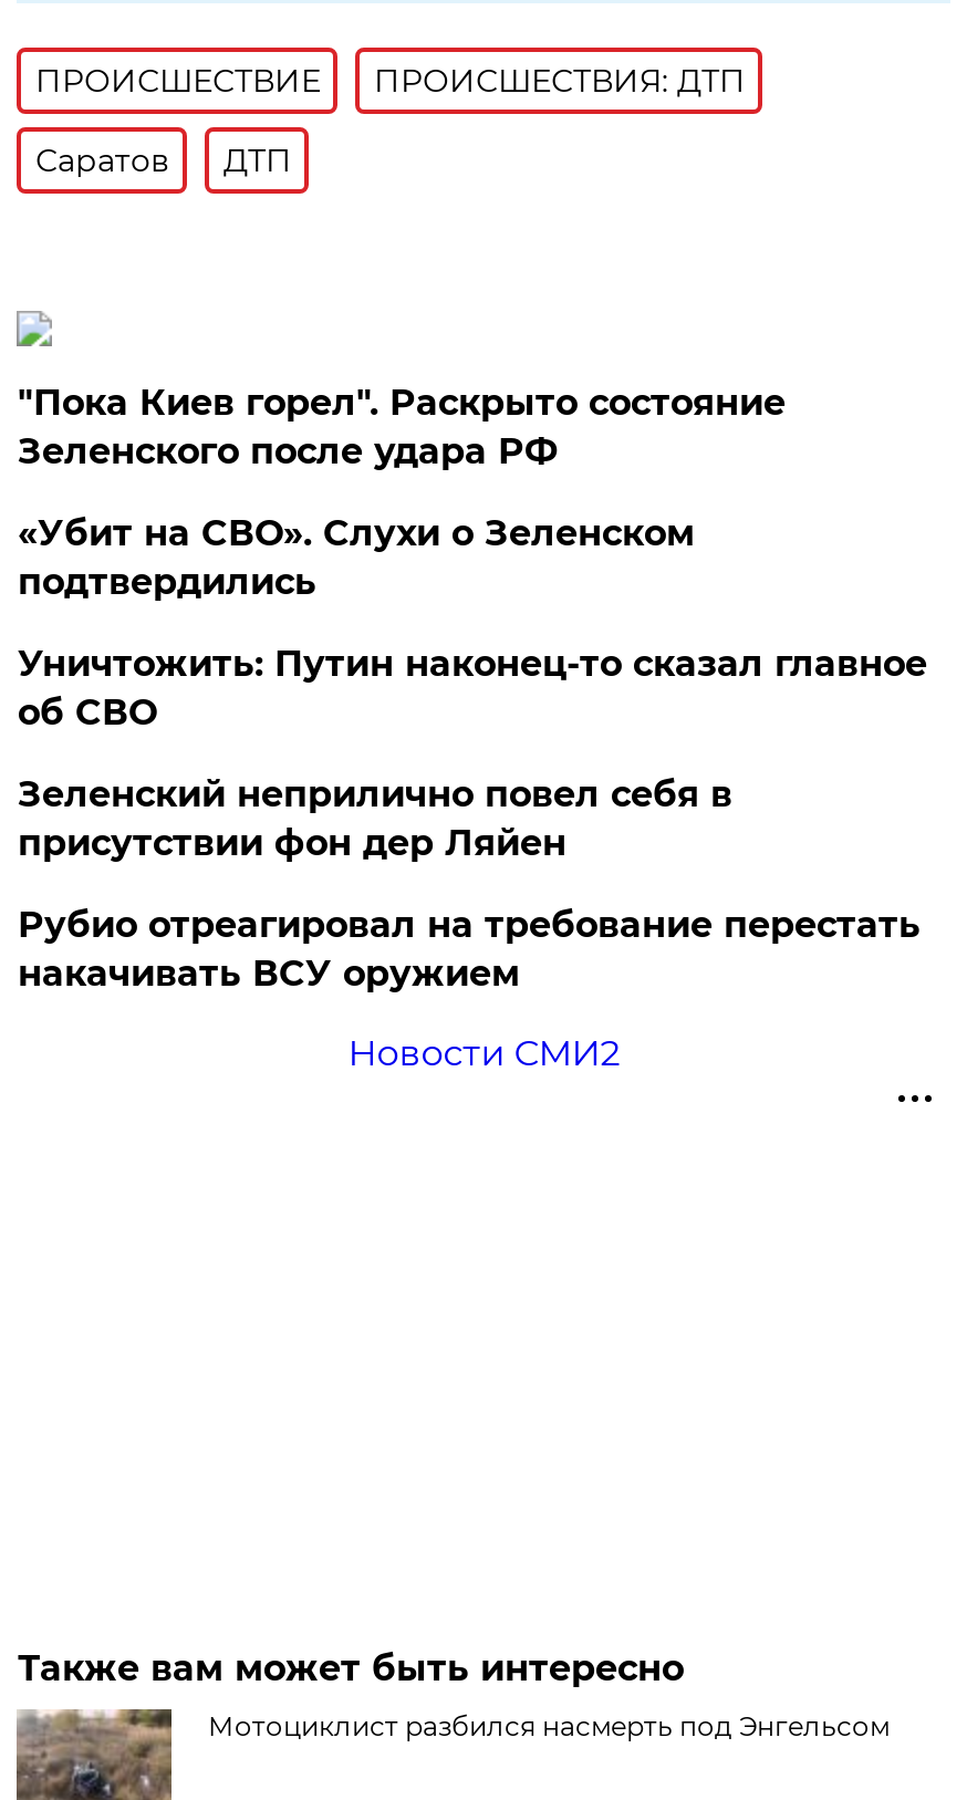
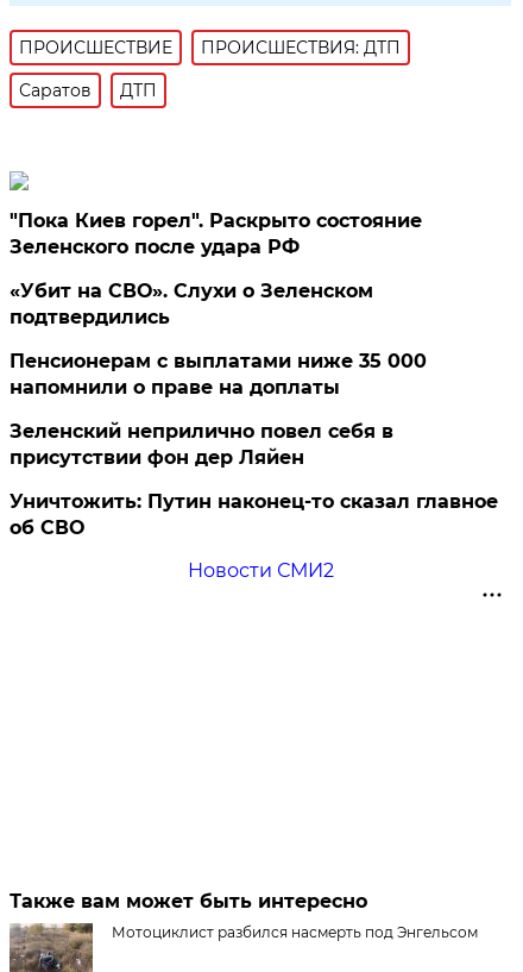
+ Пенсионерам с выплатами ниже 35 000
+ напомнили о праве на доплаты

moved down: Уничтожить: Путин наконец-то сказал главное | об СВО

- Рубио отреагировал на требование перестать
- накачивать ВСУ оружием
